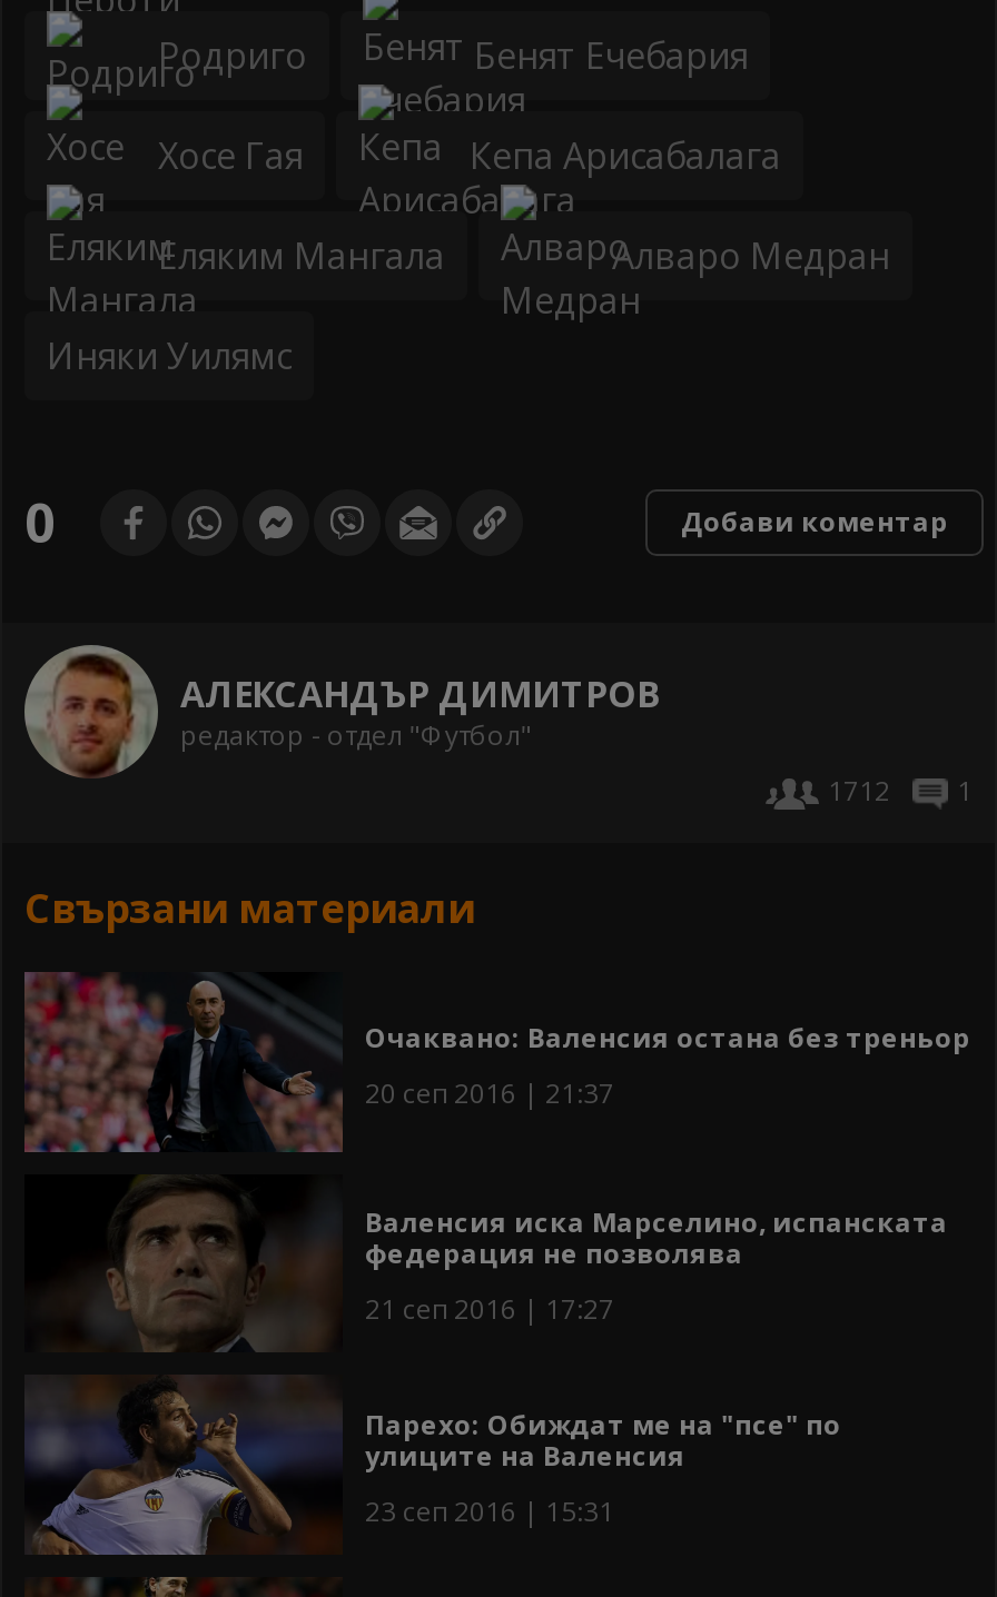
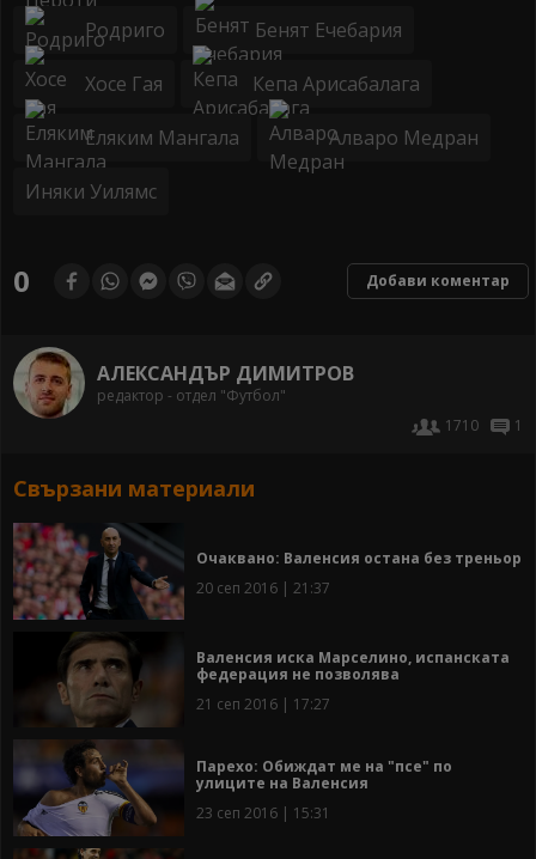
- 1712 1
+ 1710 1
